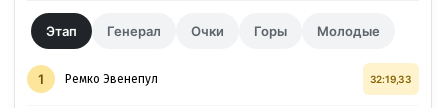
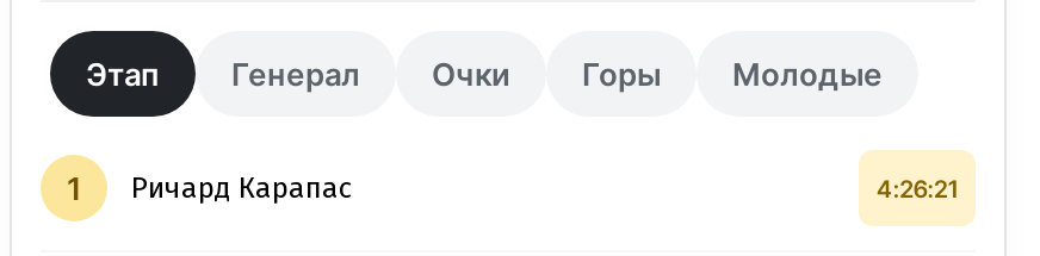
- Ремко Эвенепул
- 32:19,33
+ Ричард Карапас
+ 4:26:21
